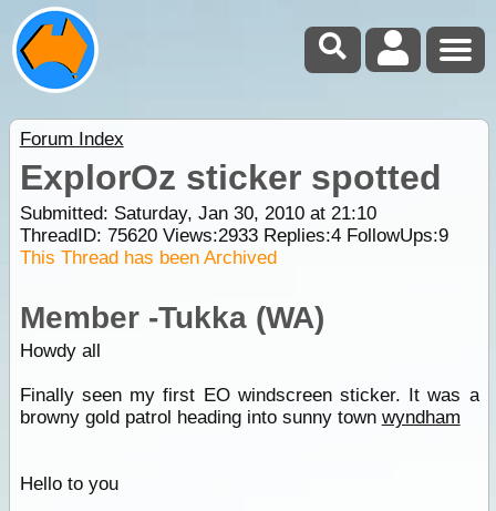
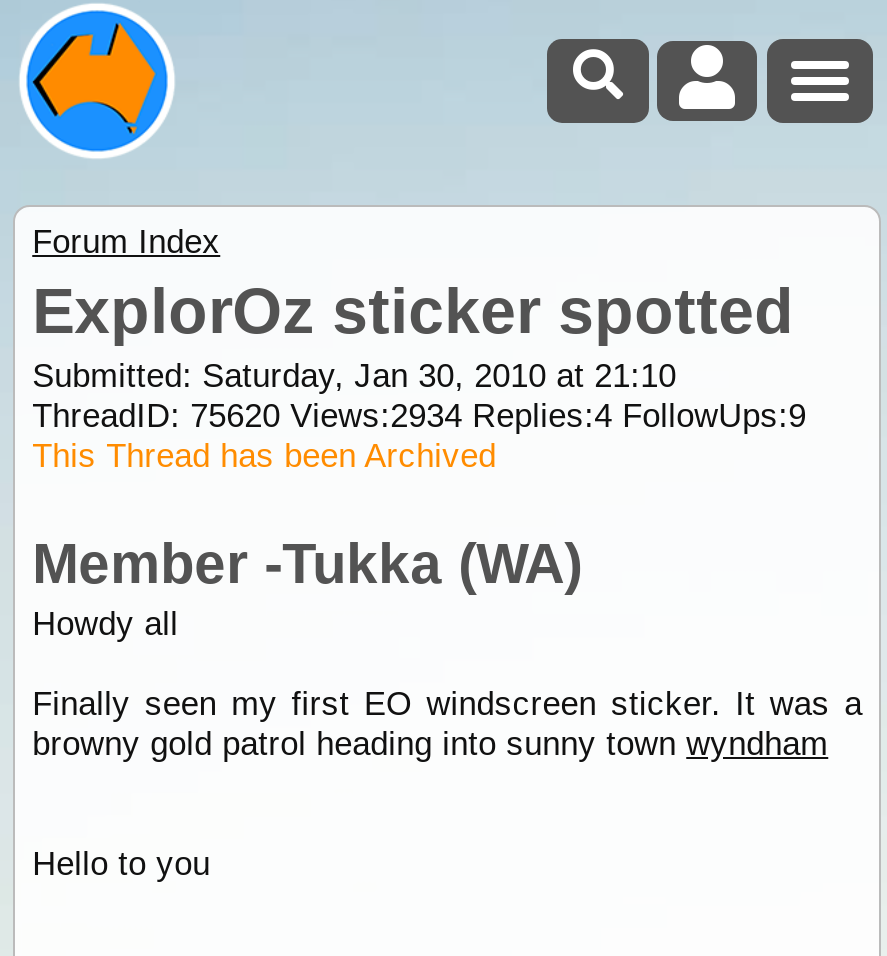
- ThreadID: 75620 Views:2933 Replies:4 FollowUps:9
+ ThreadID: 75620 Views:2934 Replies:4 FollowUps:9
